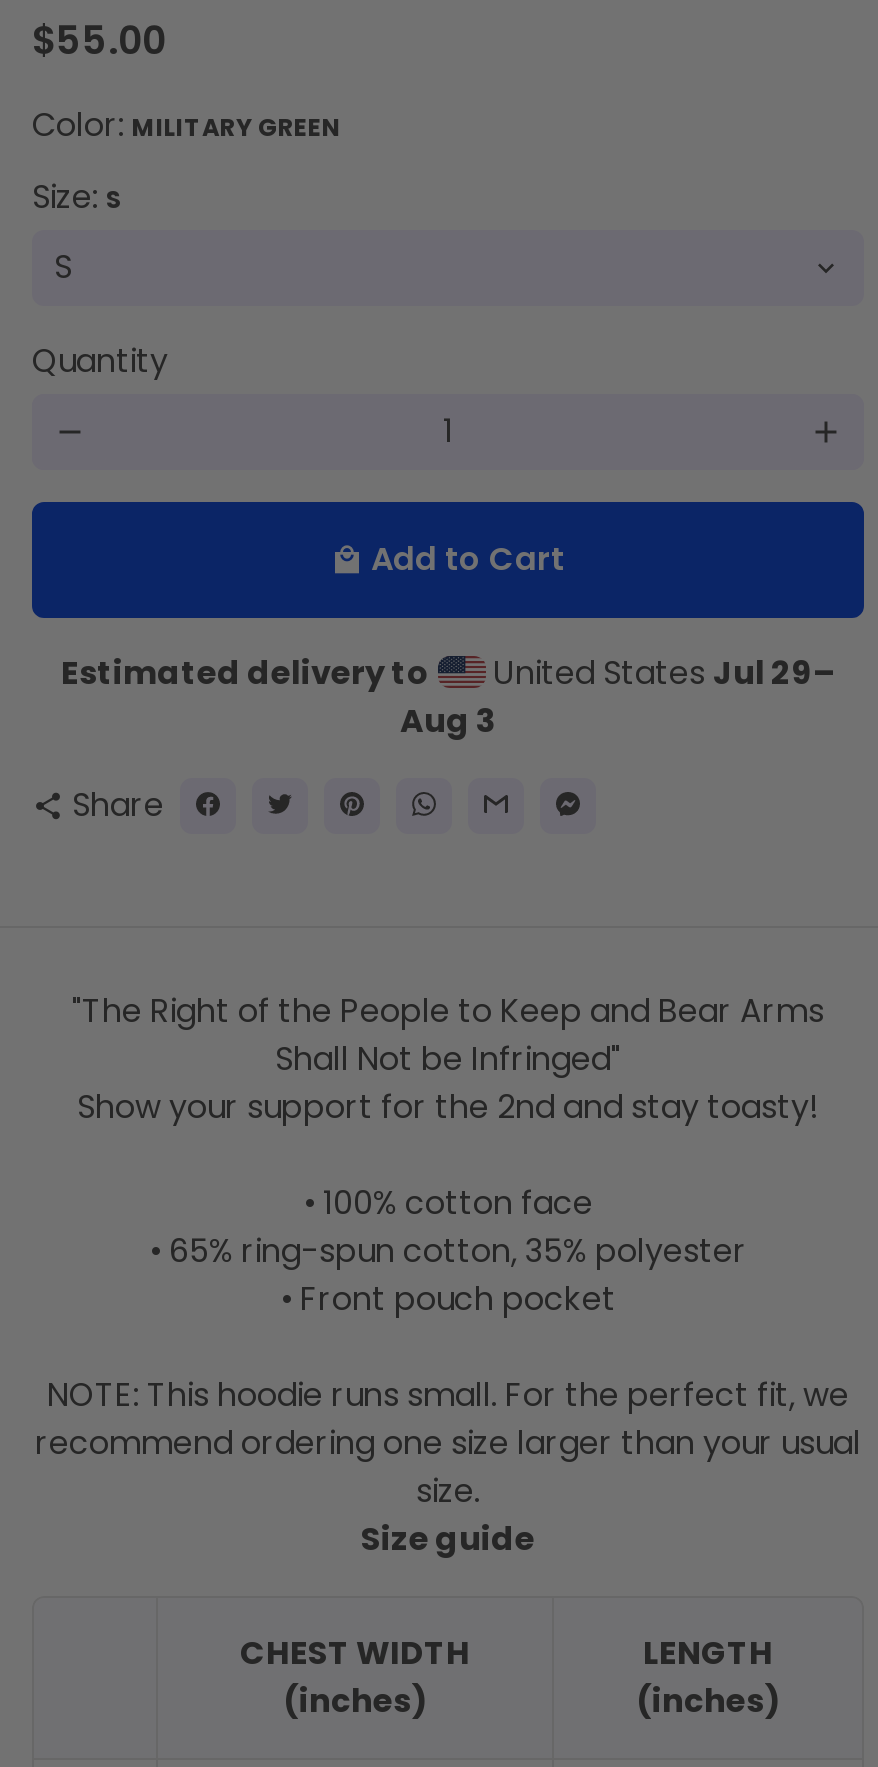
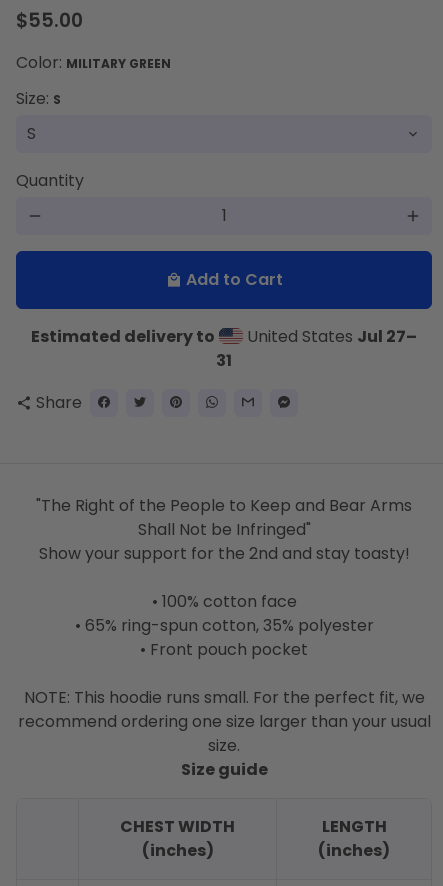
- United States Jul 29–
- Aug 3
+ United States Jul 27–
+ 31
